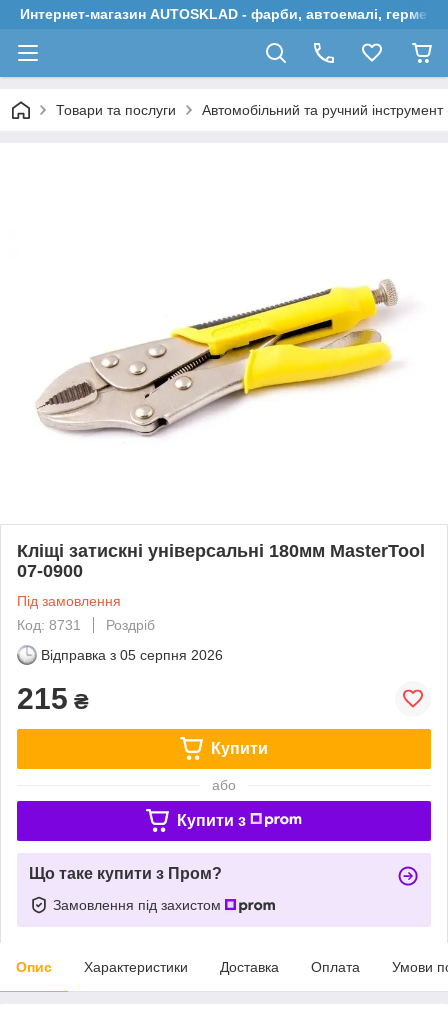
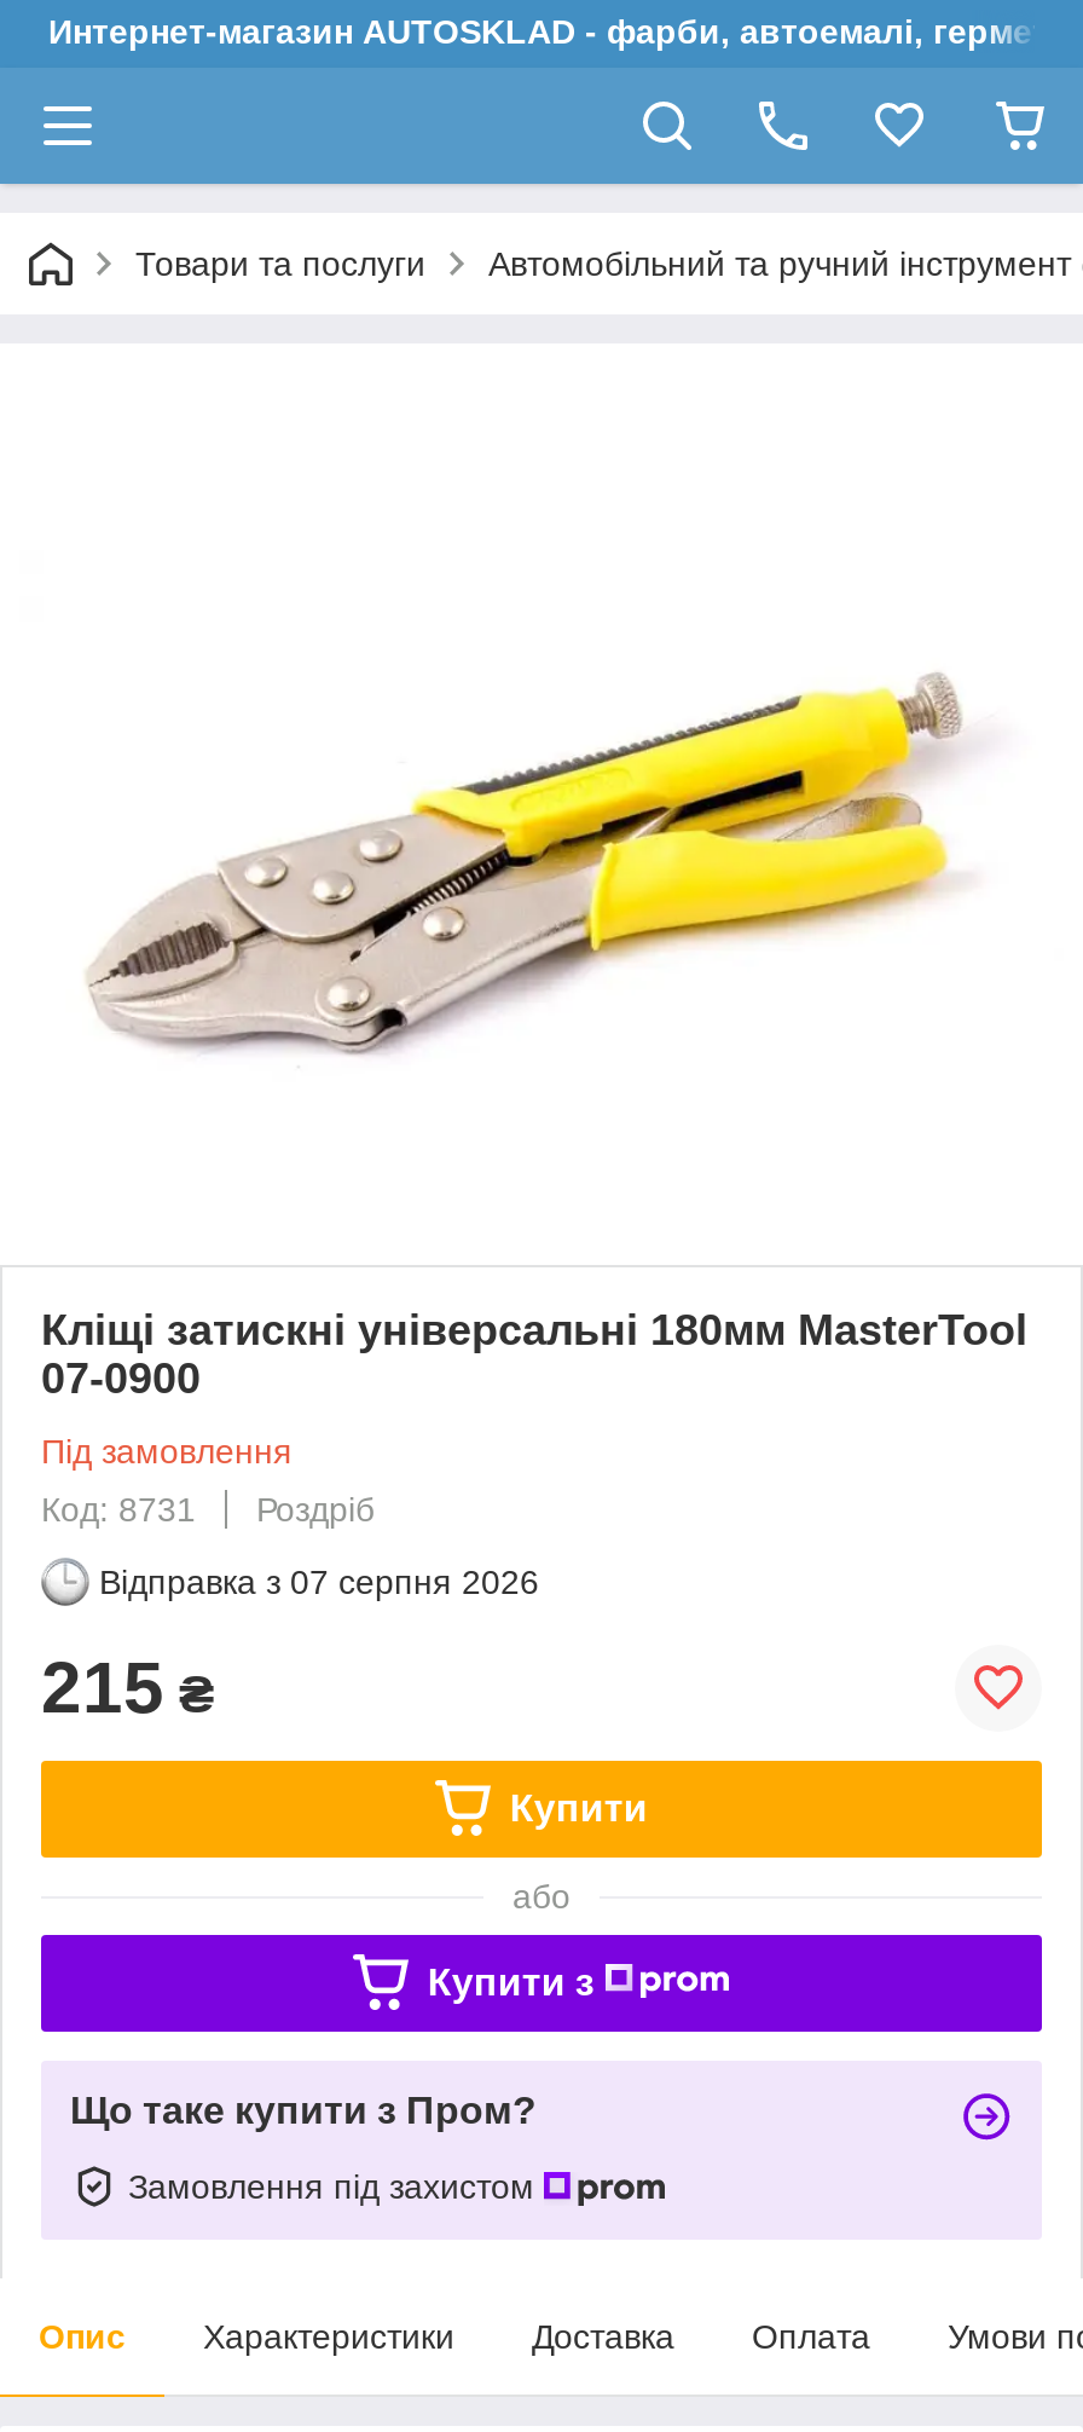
- Відправка з 05 серпня 2026
+ Відправка з 07 серпня 2026
